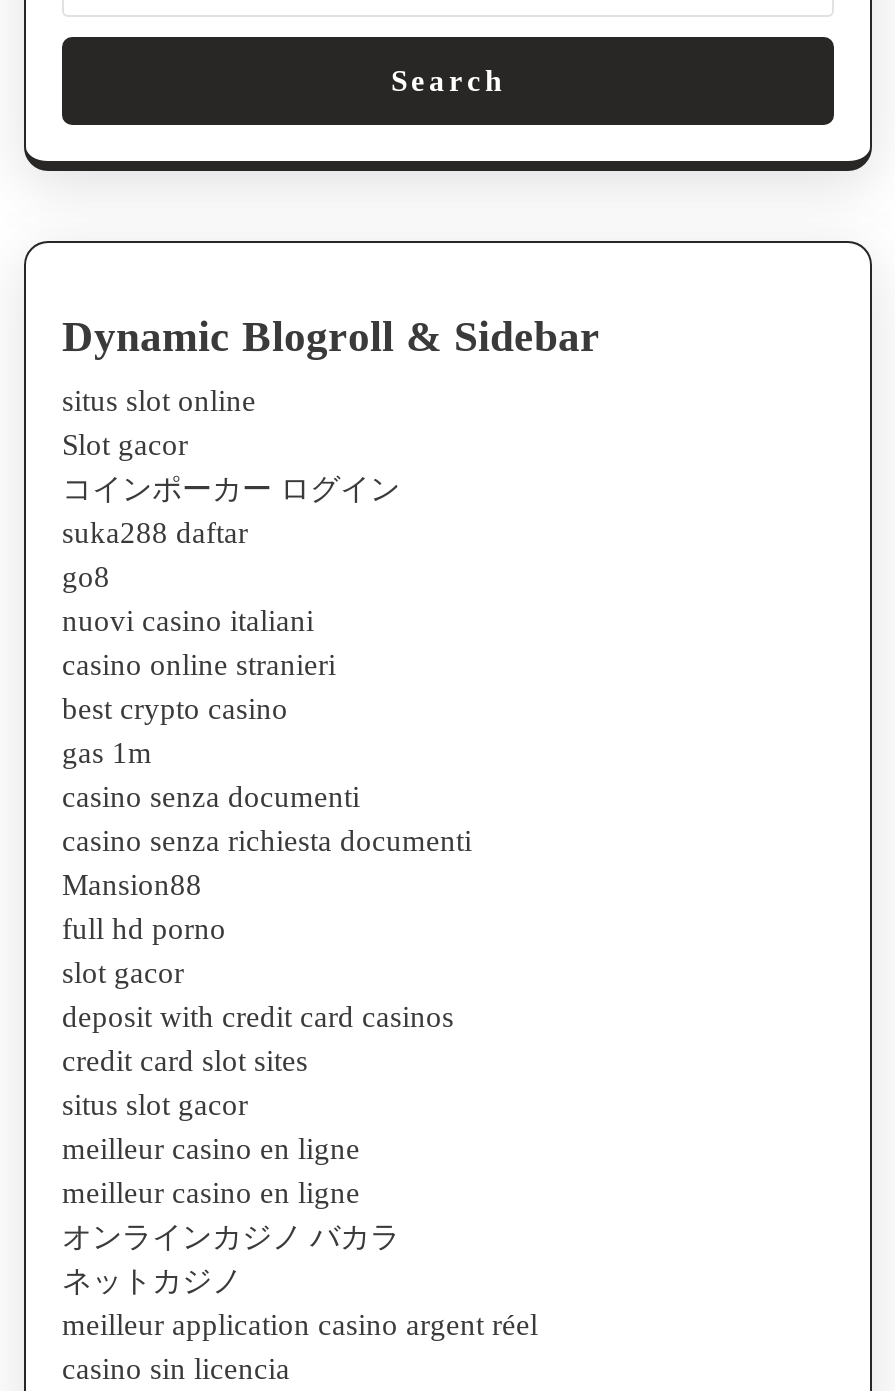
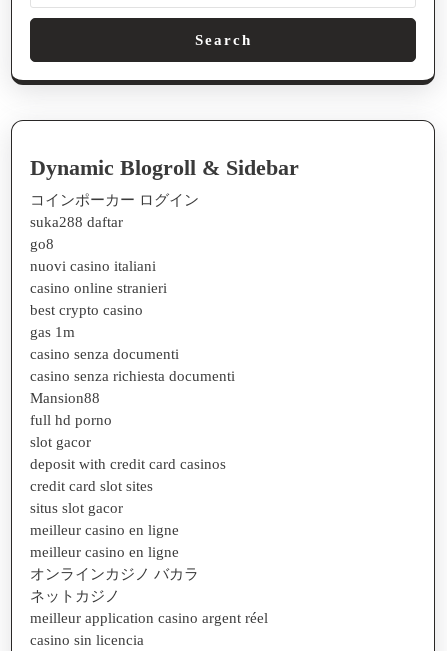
- situs slot online
- Slot gacor
